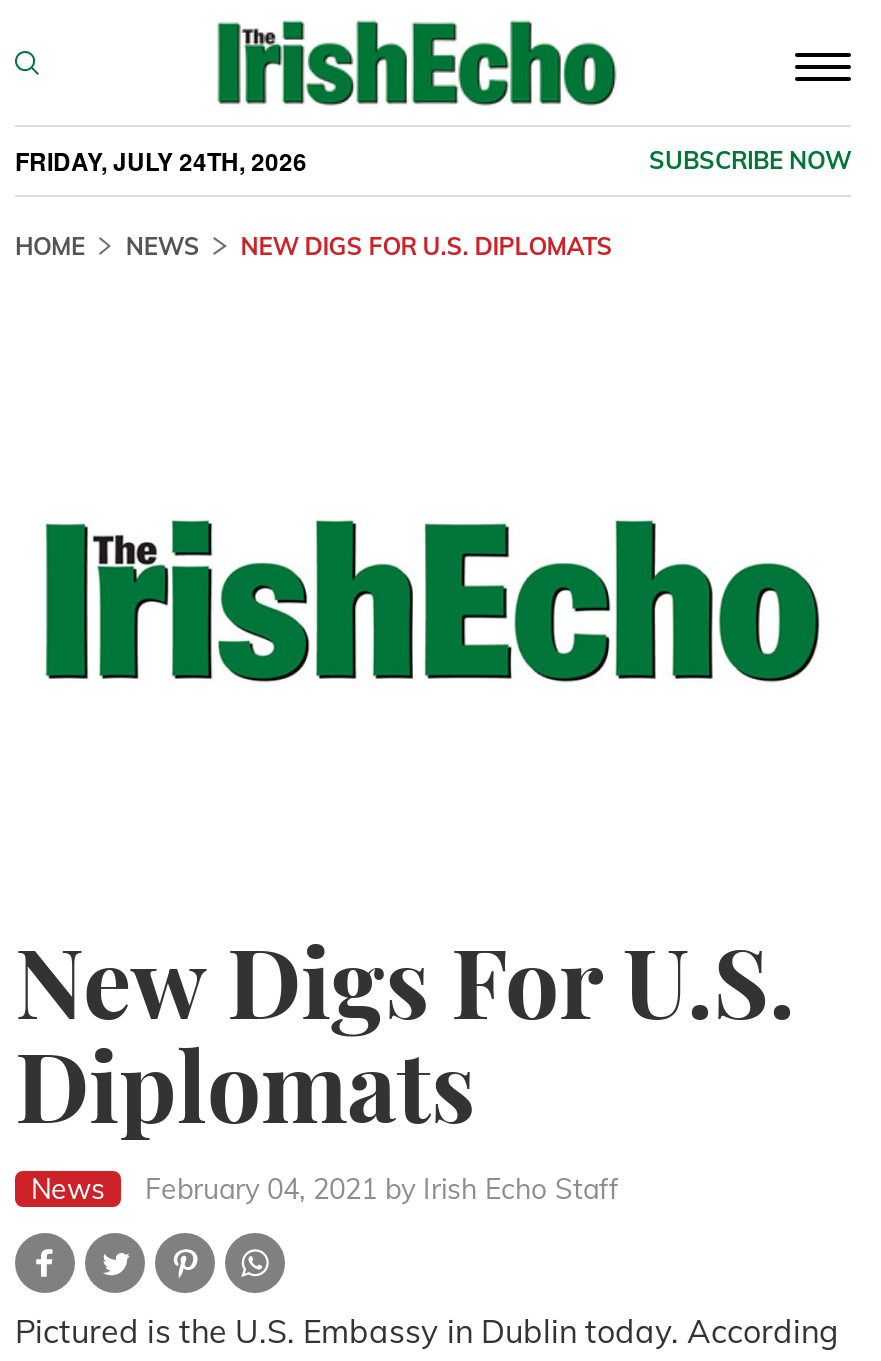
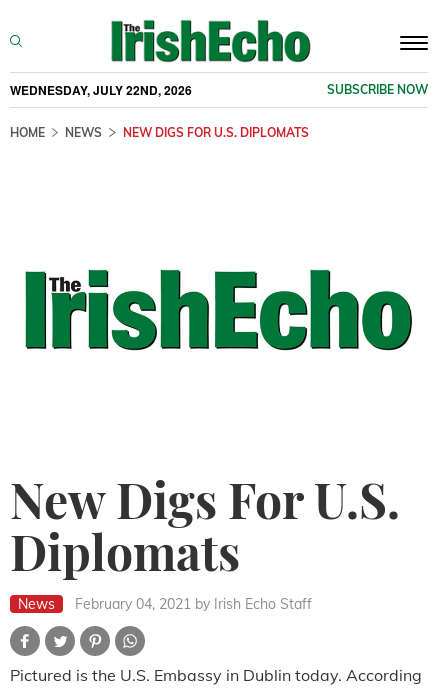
- FRIDAY, JULY 24TH, 2026
+ WEDNESDAY, JULY 22ND, 2026
